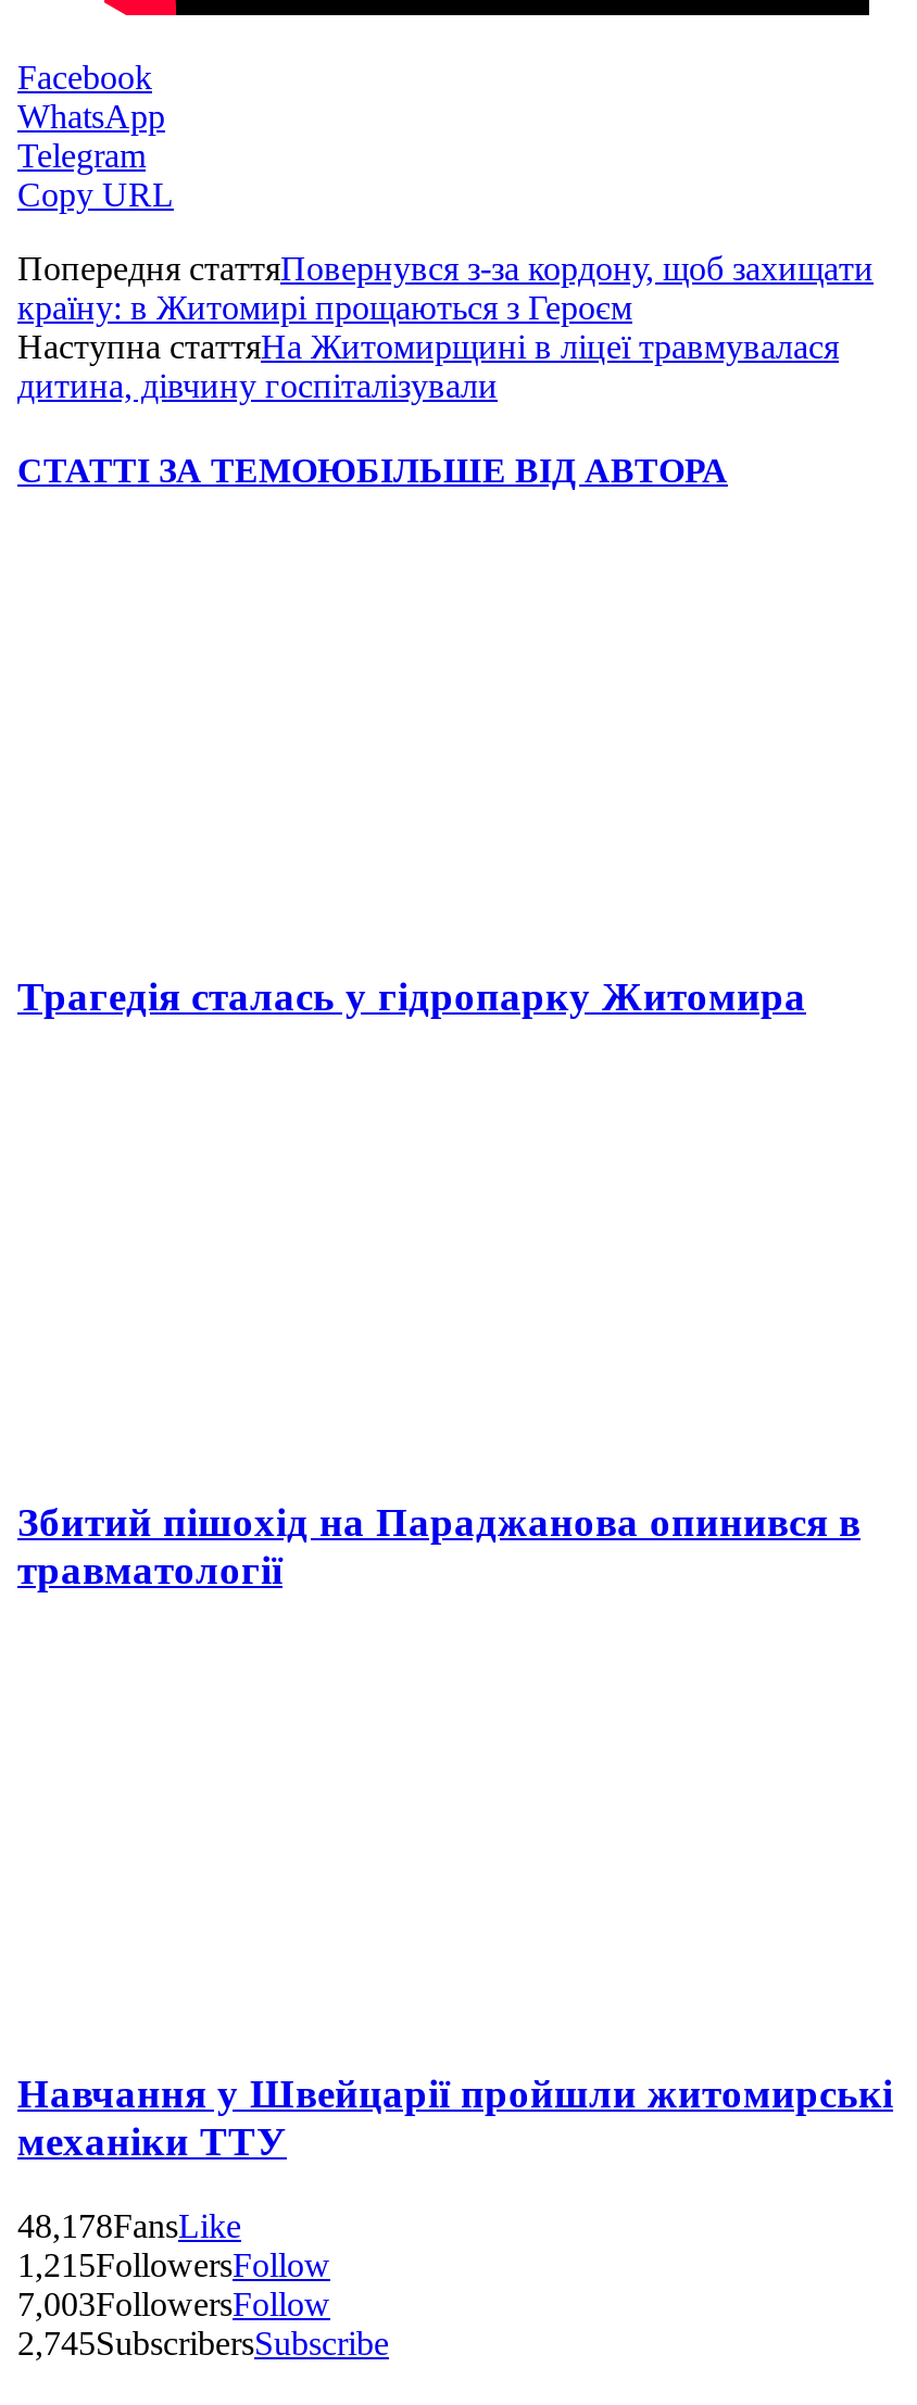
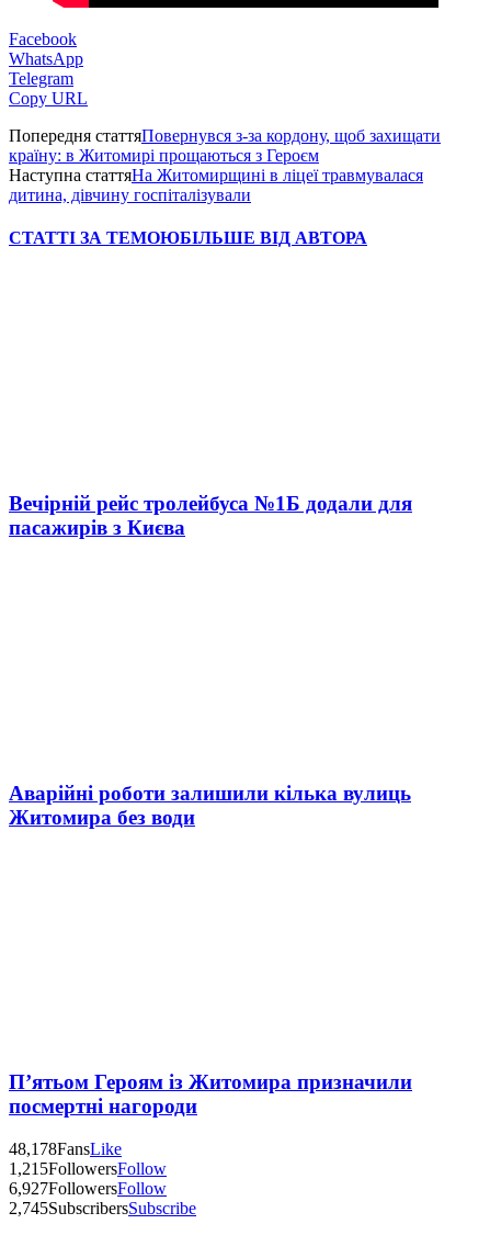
- Трагедія сталась у гідропарку Житомира
+ Вечірній рейс тролейбуса №1Б додали для
+ пасажирів з Києва

- Збитий пішохід на Параджанова опинився в
- травматології
+ Аварійні роботи залишили кілька вулиць
+ Житомира без води

- Навчання у Швейцарії пройшли житомирські
- механіки ТТУ
+ П’ятьом Героям із Житомира призначили
+ посмертні нагороди

- 7,003FollowersFollow
+ 6,927FollowersFollow
